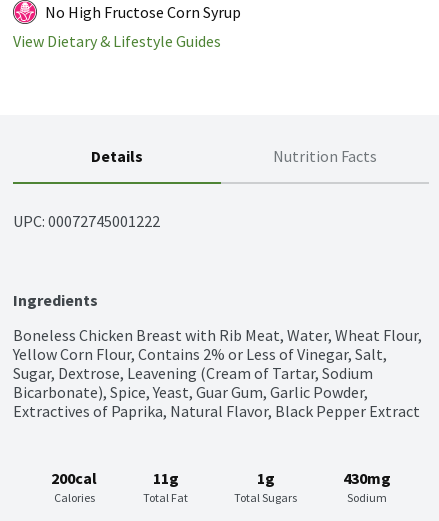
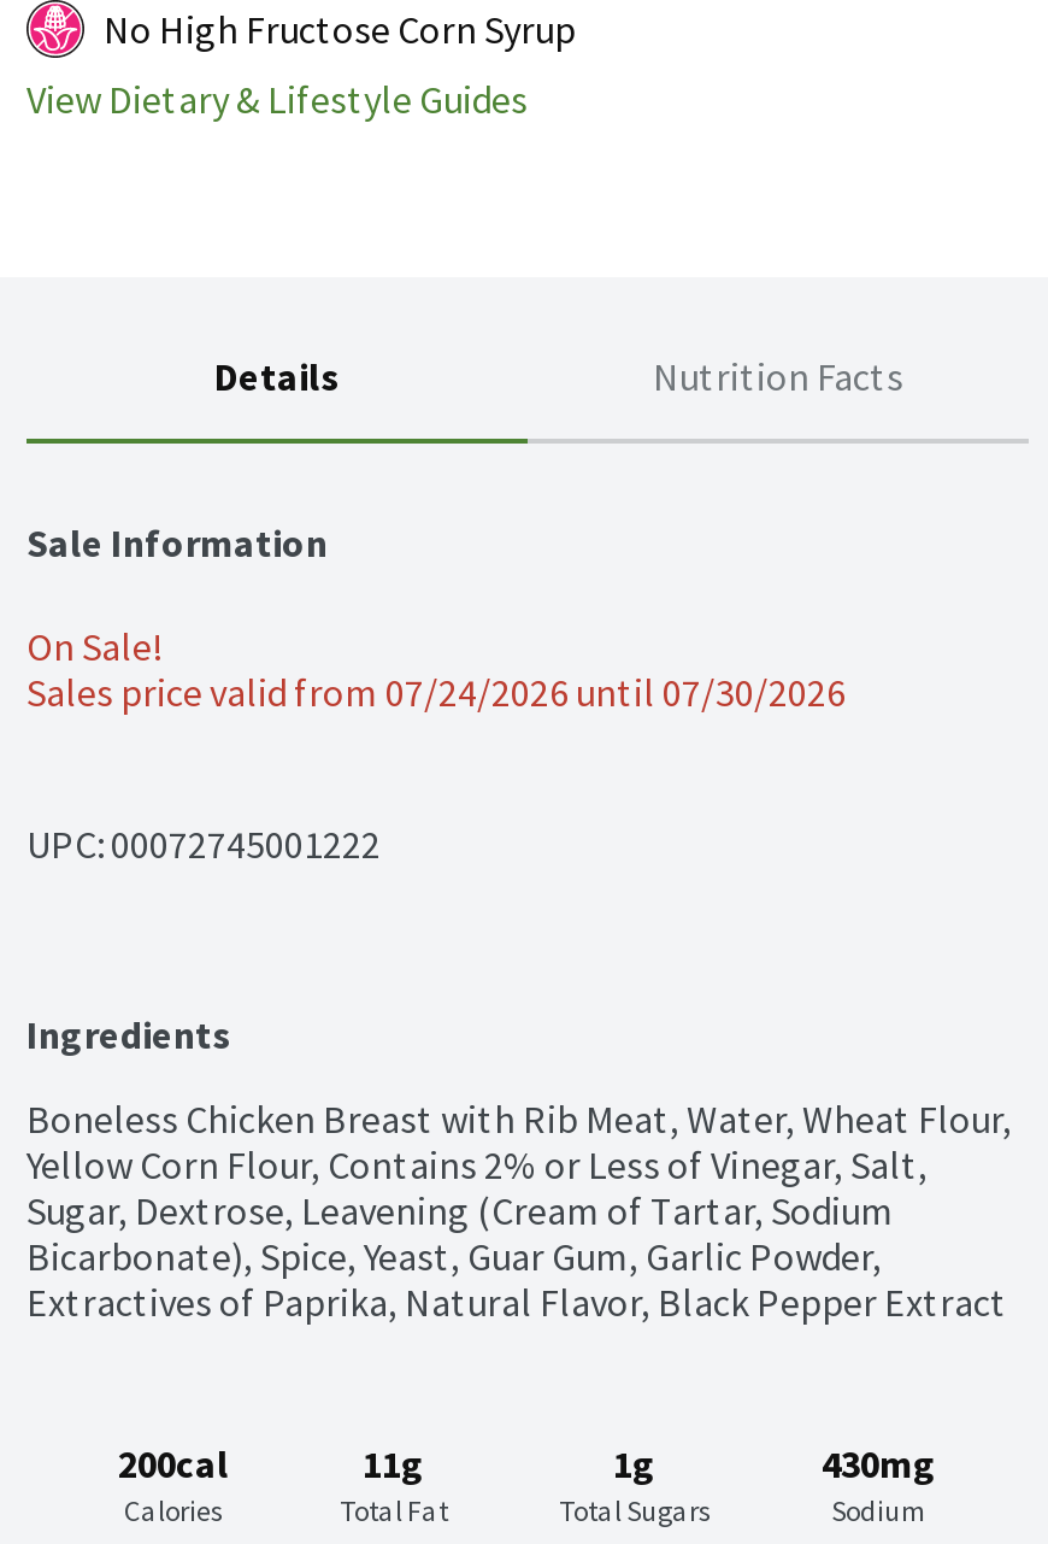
+ Sale Information
+ On Sale!
+ Sales price valid from 07/24/2026 until 07/30/2026
